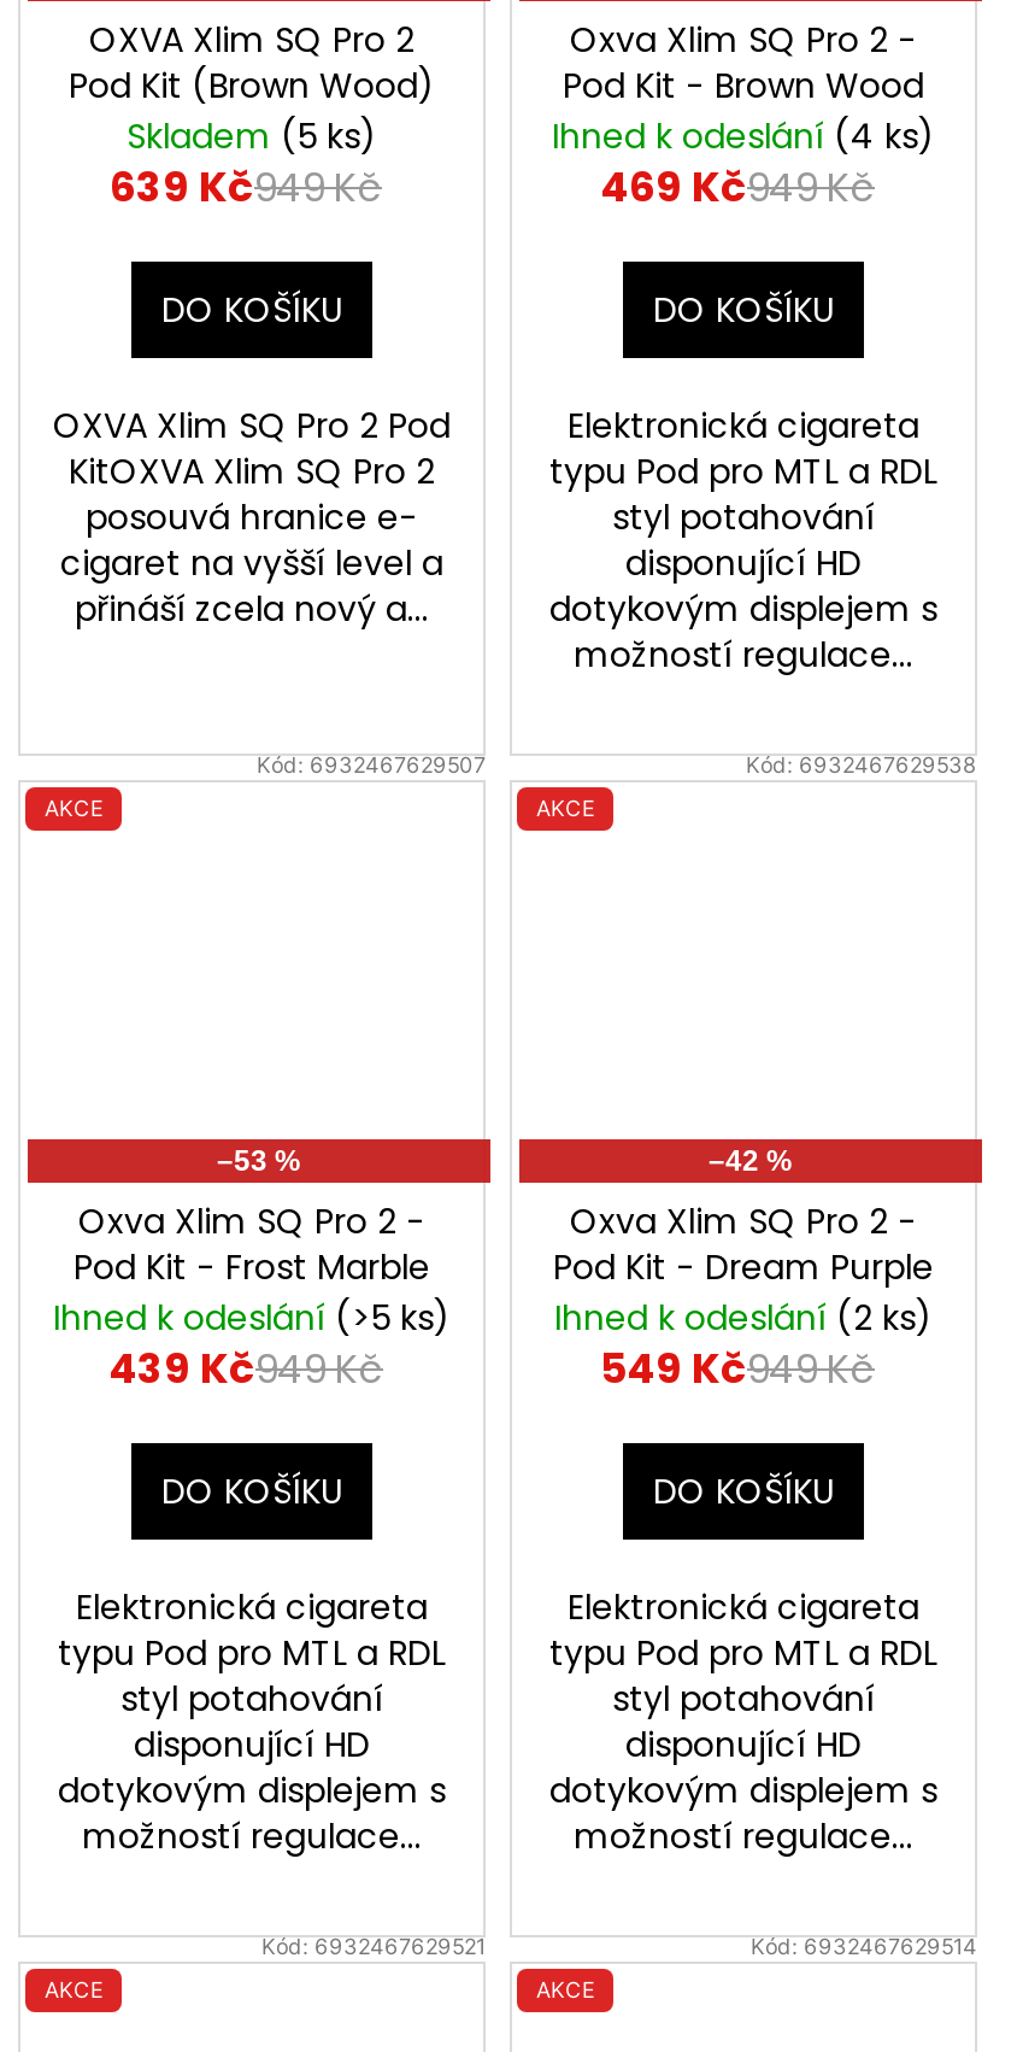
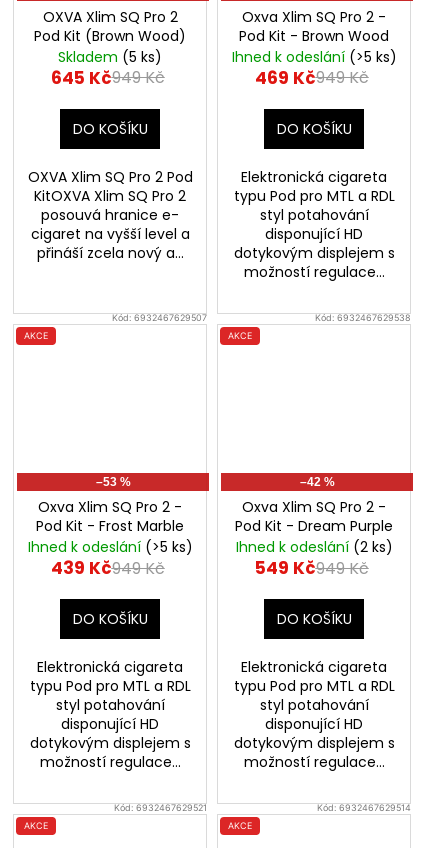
- Ihned k odeslání (4 ks)
+ Ihned k odeslání (>5 ks)

- 639 Kč949 Kč
+ 645 Kč949 Kč
